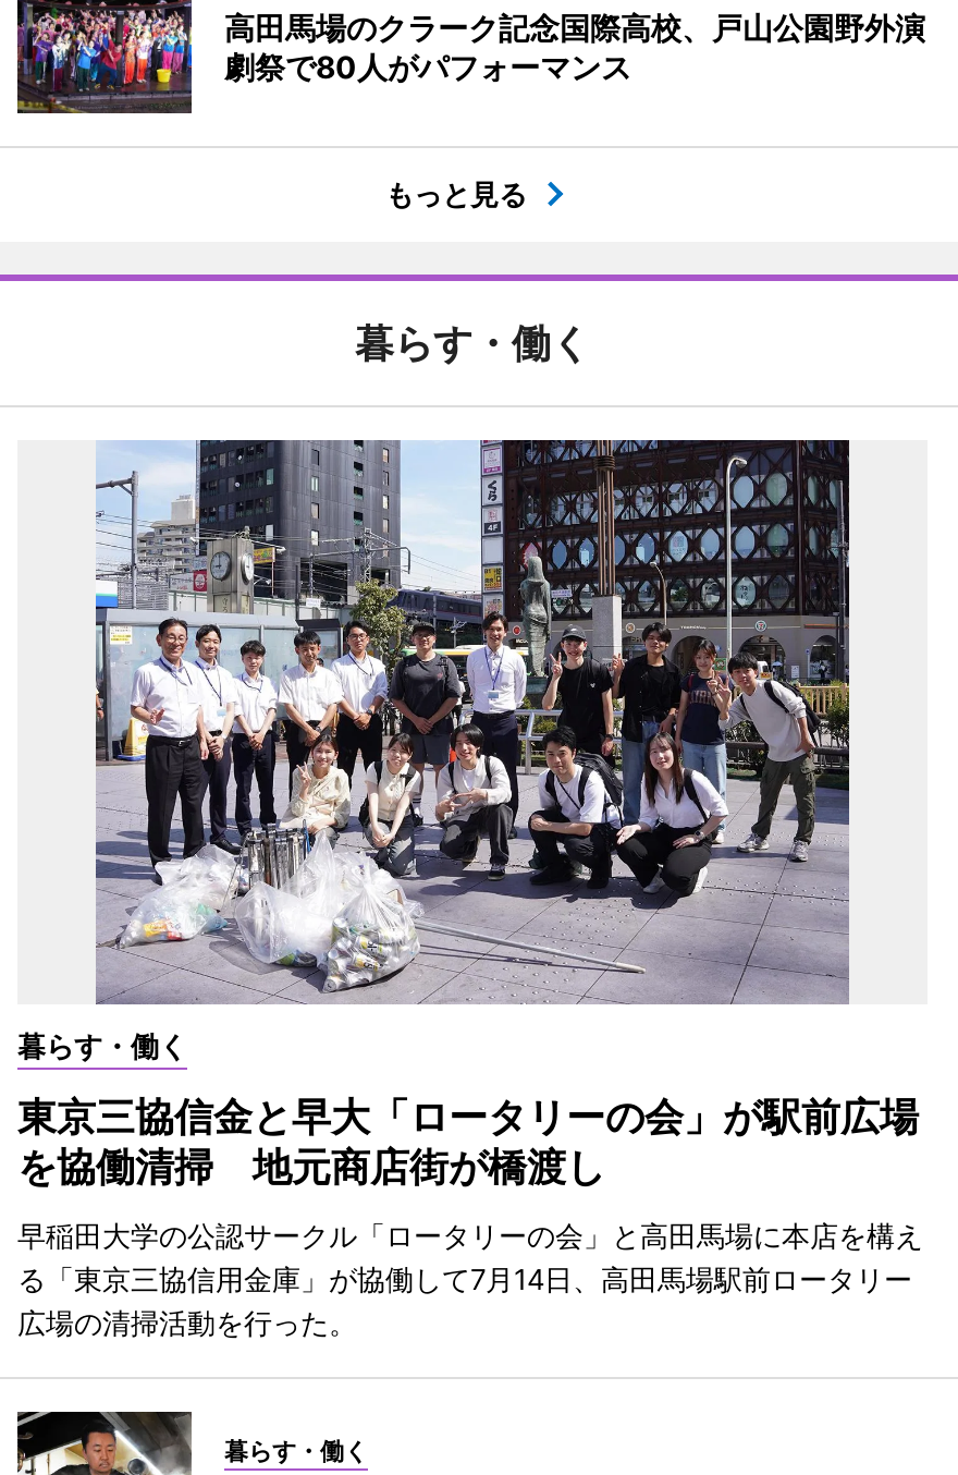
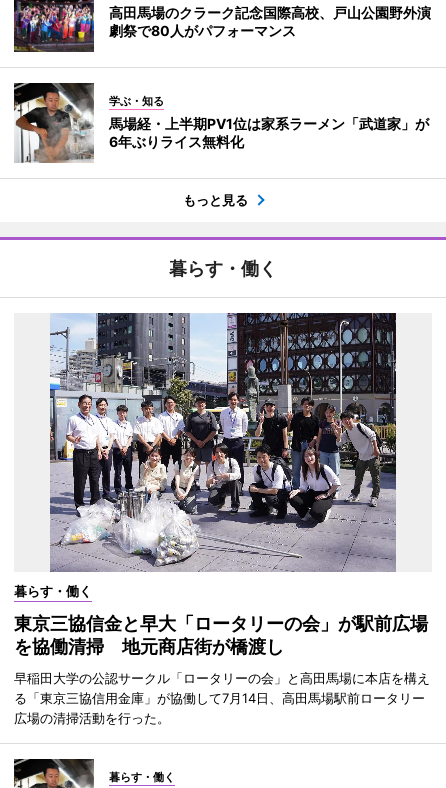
+ [image]
+ 学ぶ・知る
+ 馬場経・上半期PV1位は家系ラーメン「武道家」が
+ 6年ぶりライス無料化
